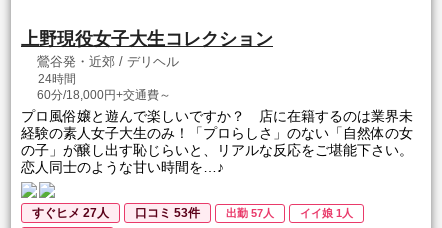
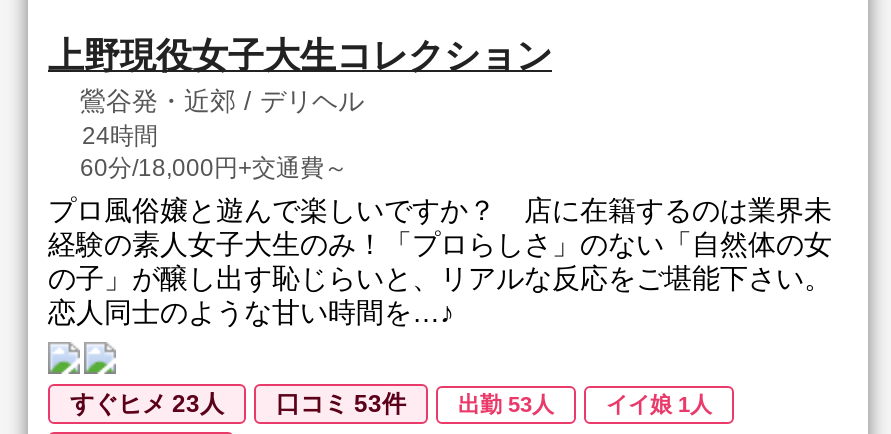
- すぐヒメ 27人 口コミ 53件
+ すぐヒメ 23人 口コミ 53件

- 出勤 57人
+ 出勤 53人
